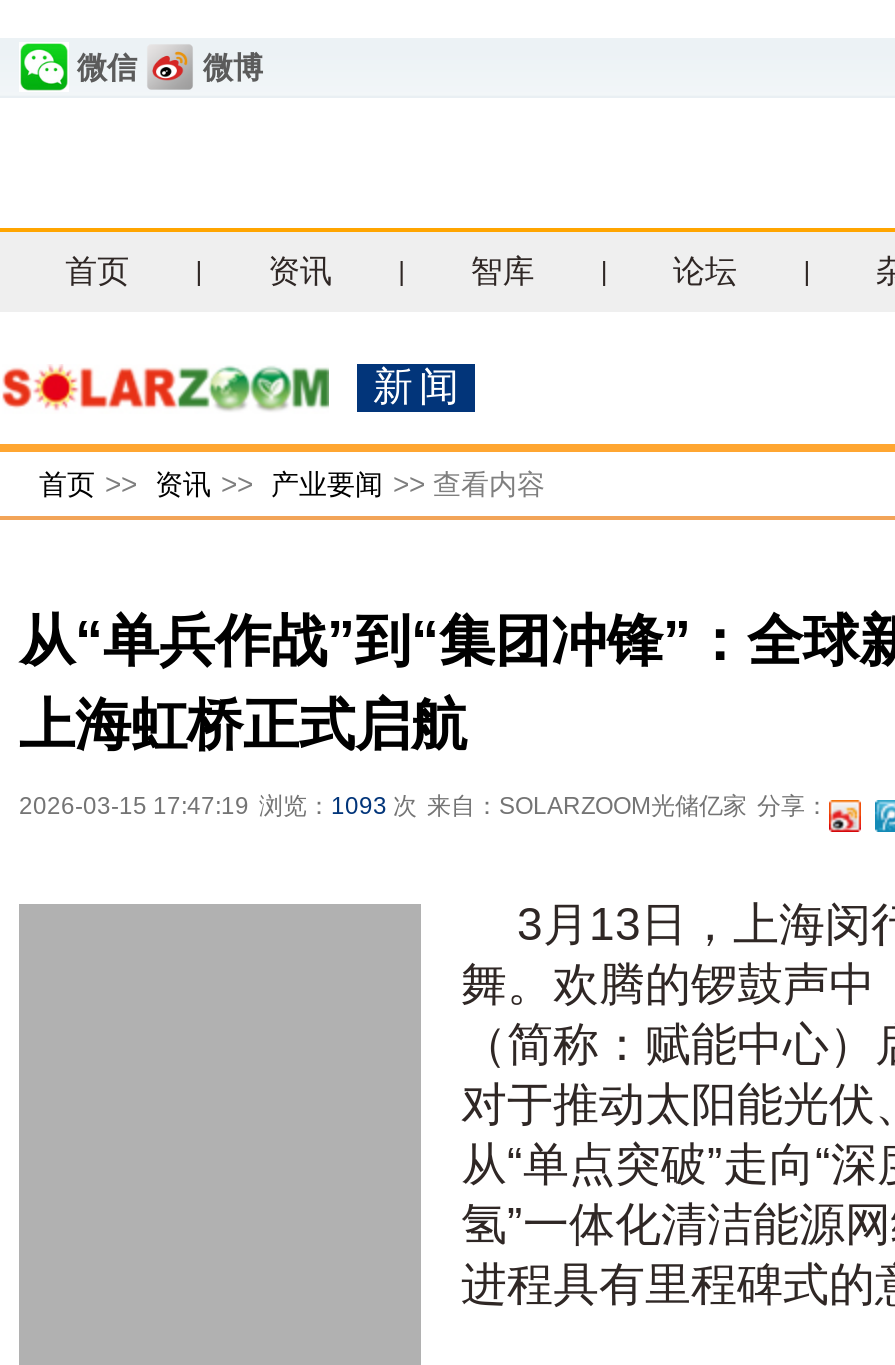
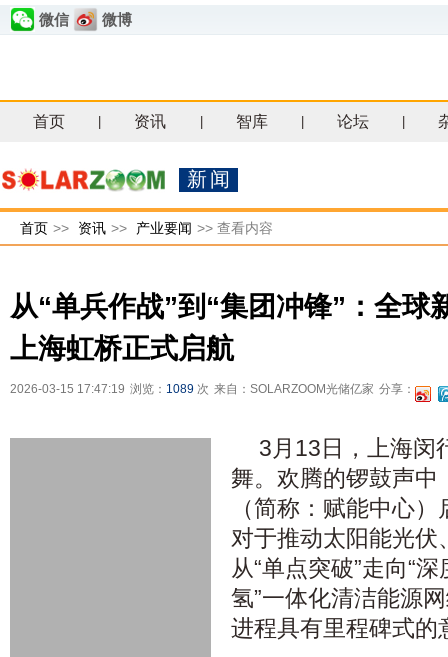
- 2026-03-15 17:47:19 浏览：1093次 来自：SOLARZOOM光储亿家 分享：
+ 2026-03-15 17:47:19 浏览：1089次 来自：SOLARZOOM光储亿家 分享：
